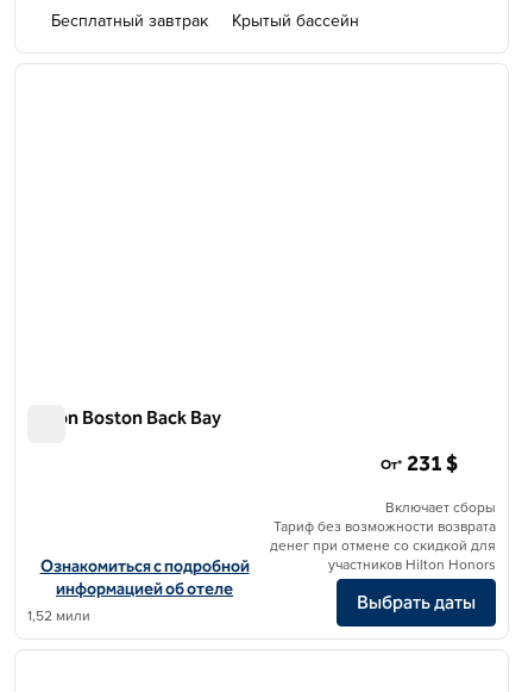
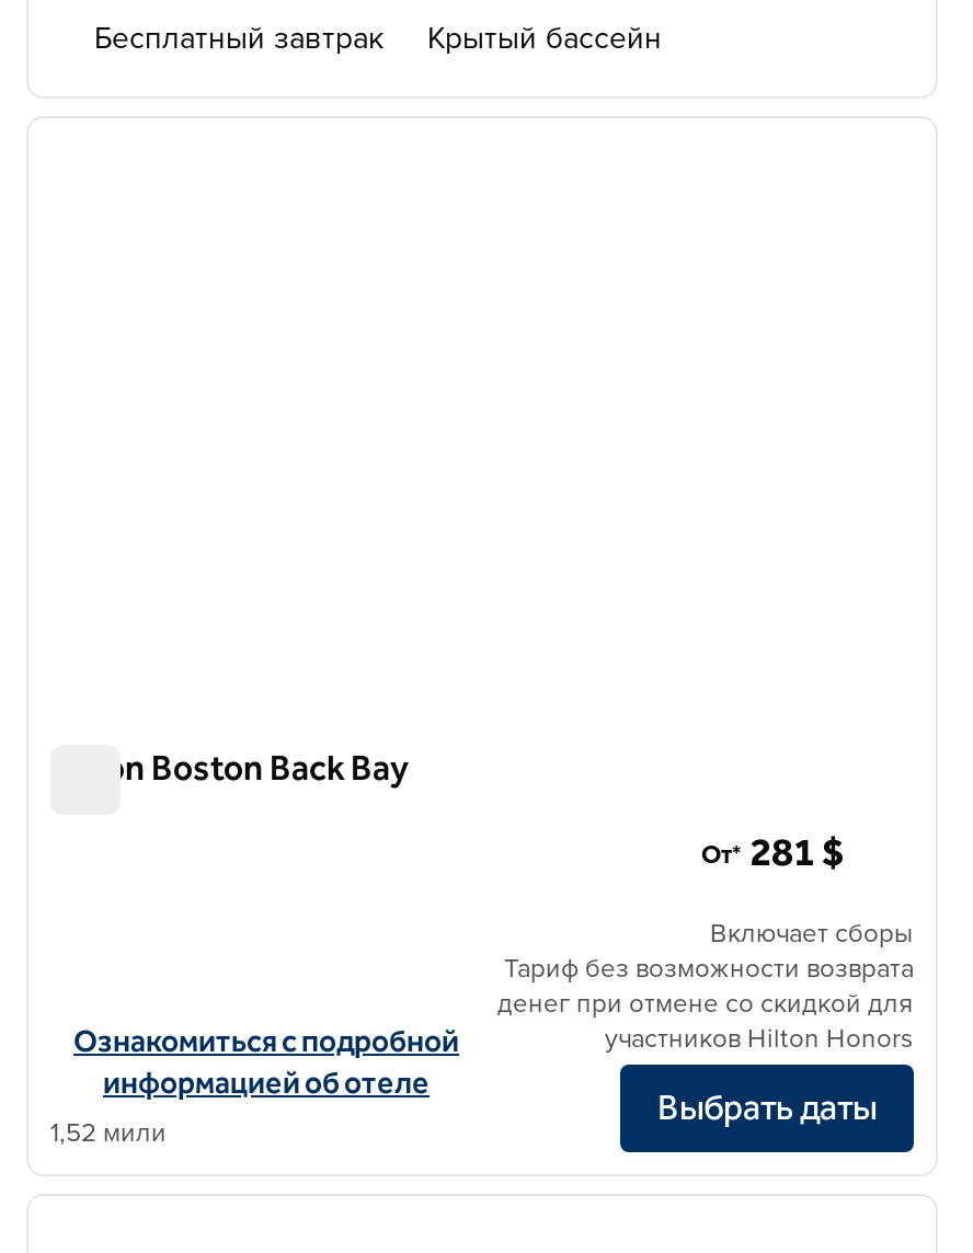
- От* 231 $
+ От* 281 $
